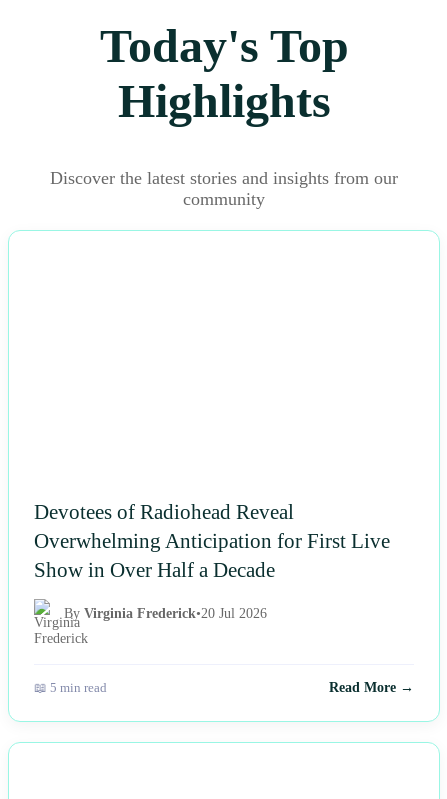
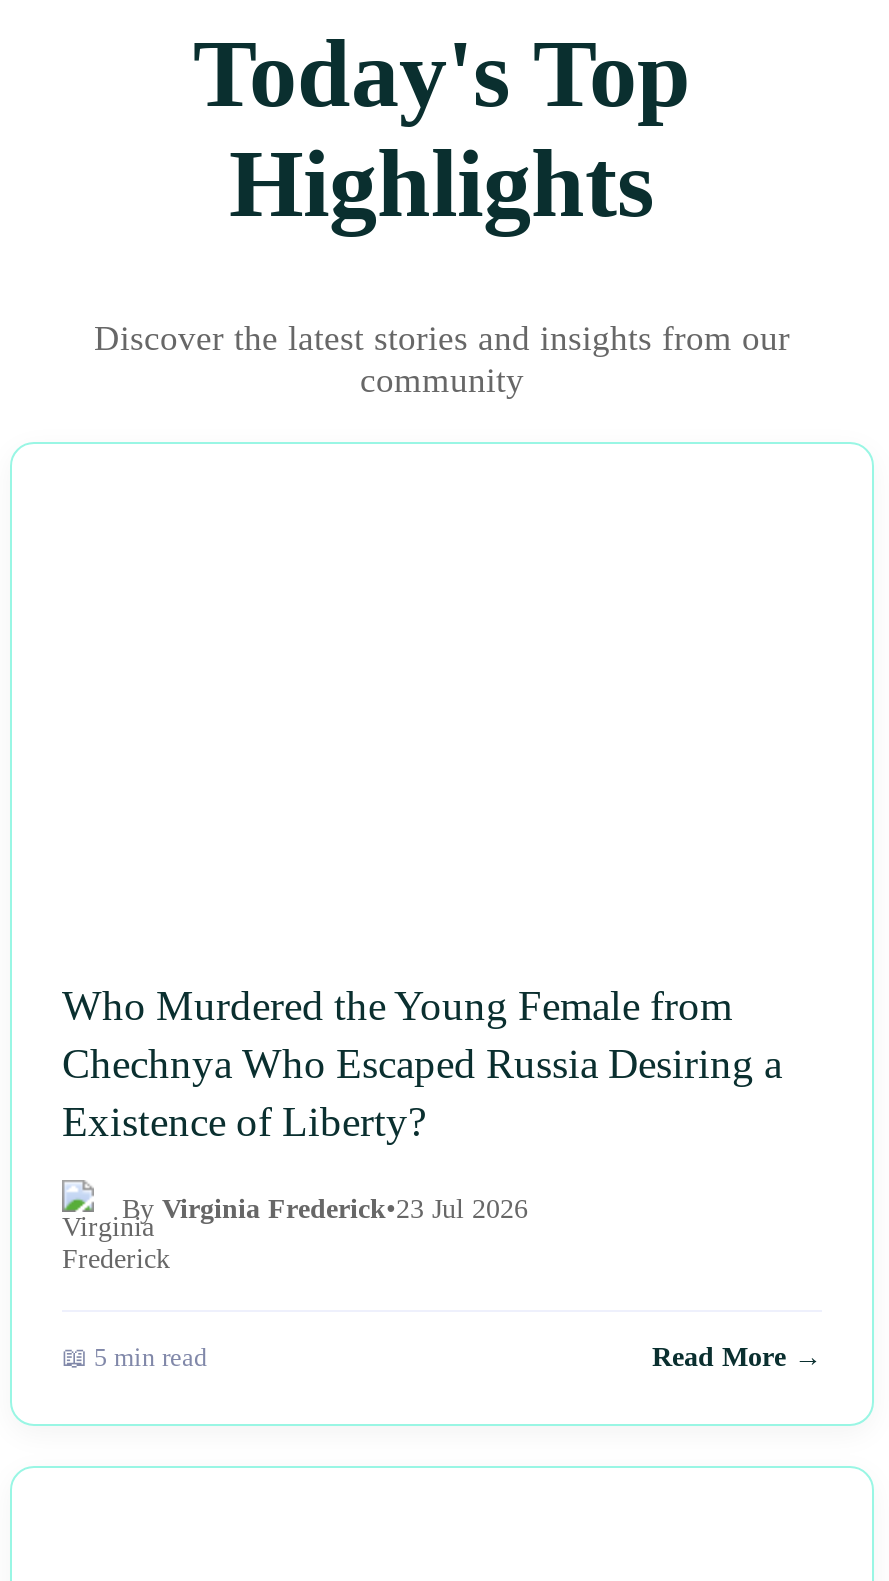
- Devotees of Radiohead Reveal
- Overwhelming Anticipation for First Live
- Show in Over Half a Decade
+ Who Murdered the Young Female from
+ Chechnya Who Escaped Russia Desiring a
+ Existence of Liberty?

- By Virginia Frederick•20 Jul 2026
+ By Virginia Frederick•23 Jul 2026
